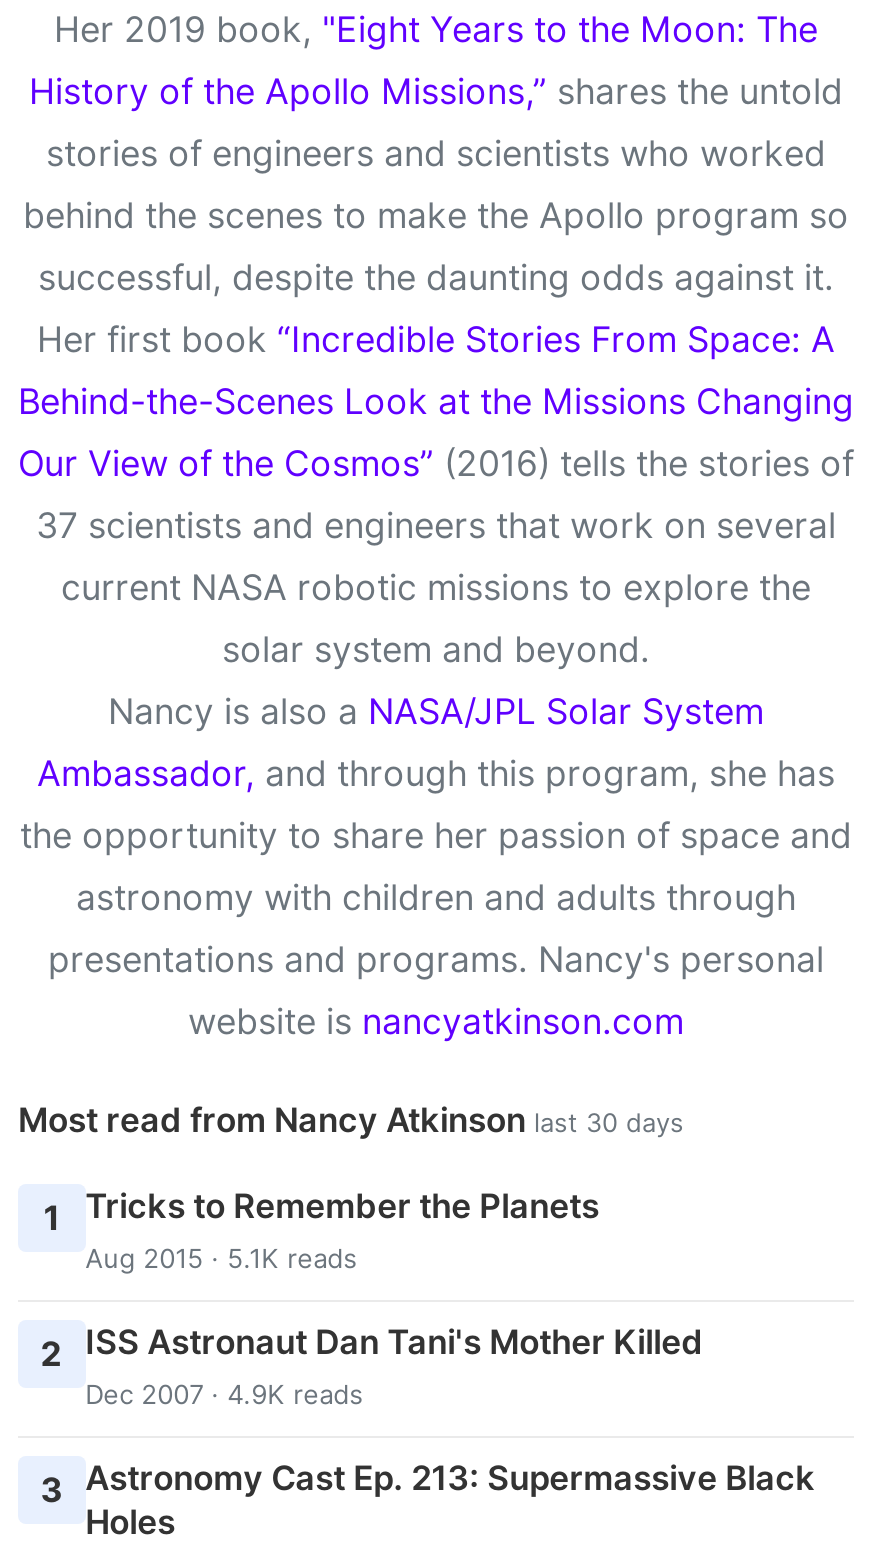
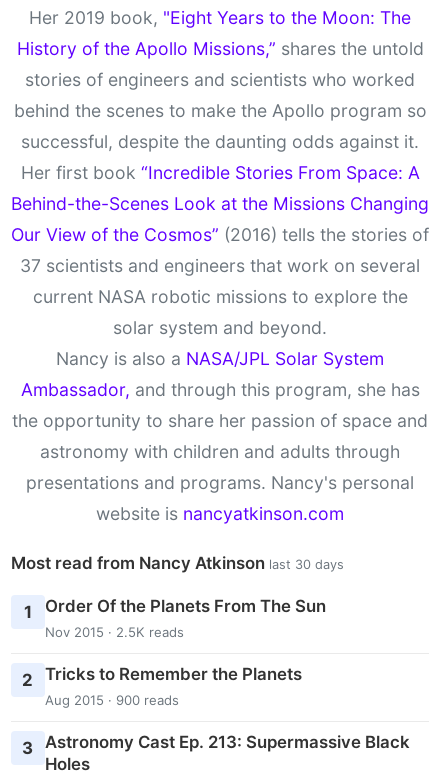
- Tricks to Remember the Planets
- Aug 2015 · 5.1K reads
+ Order Of the Planets From The Sun
+ Nov 2015 · 2.5K reads

- 2 ISS Astronaut Dan Tani's Mother Killed
- Dec 2007 · 4.9K reads
+ 2 Tricks to Remember the Planets
+ Aug 2015 · 900 reads
